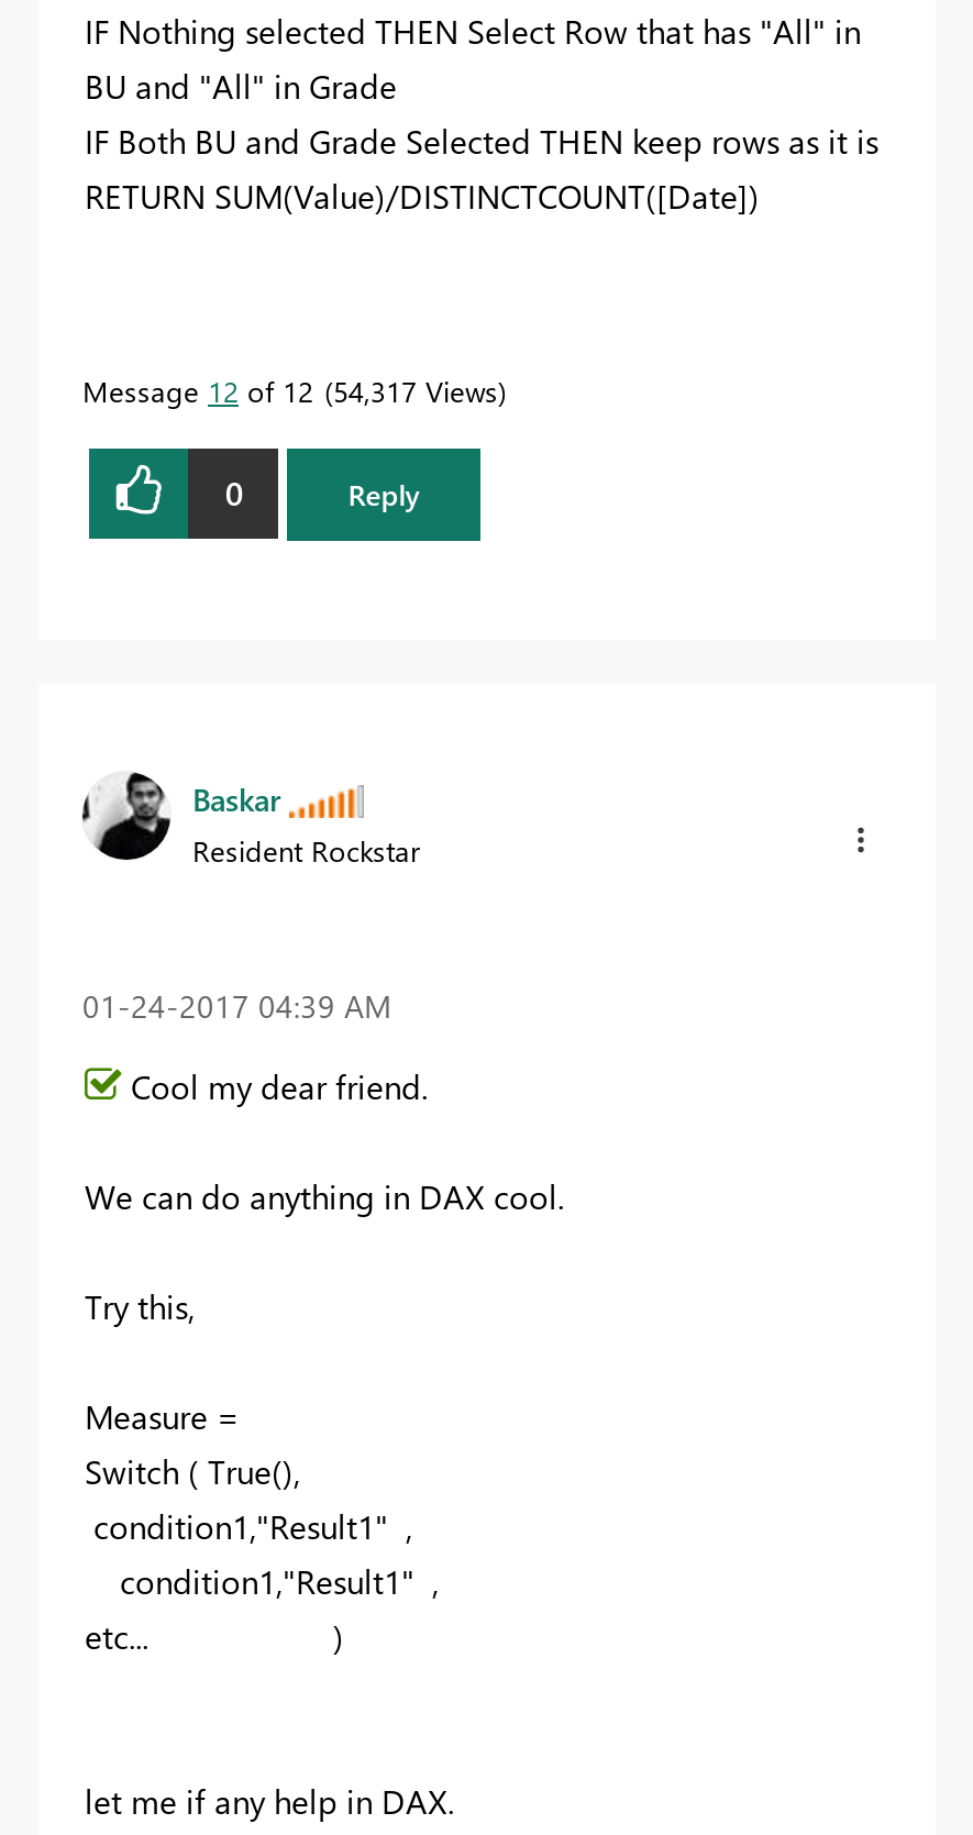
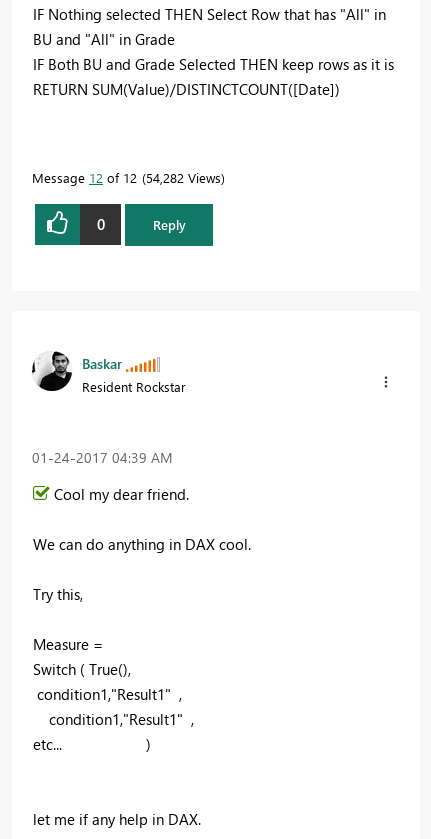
- Message 12 of 12 54,317 Views
+ Message 12 of 12 54,282 Views
